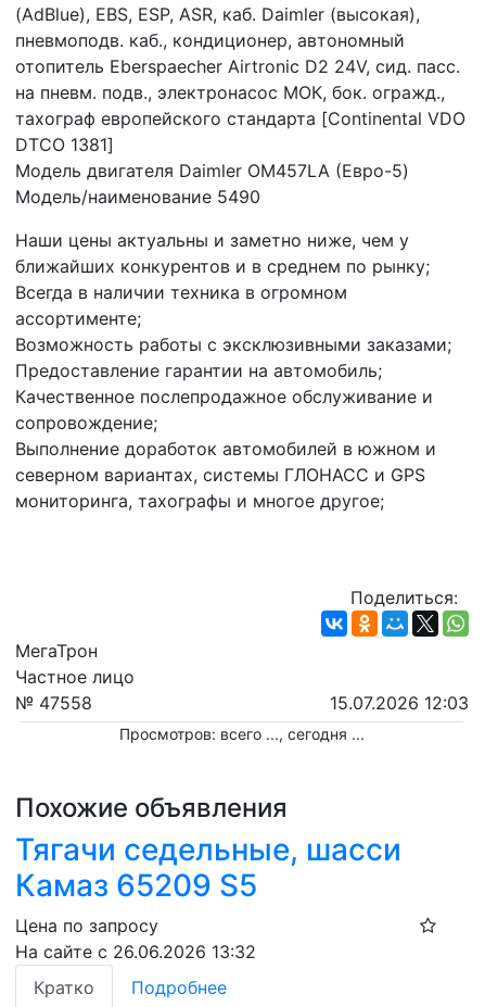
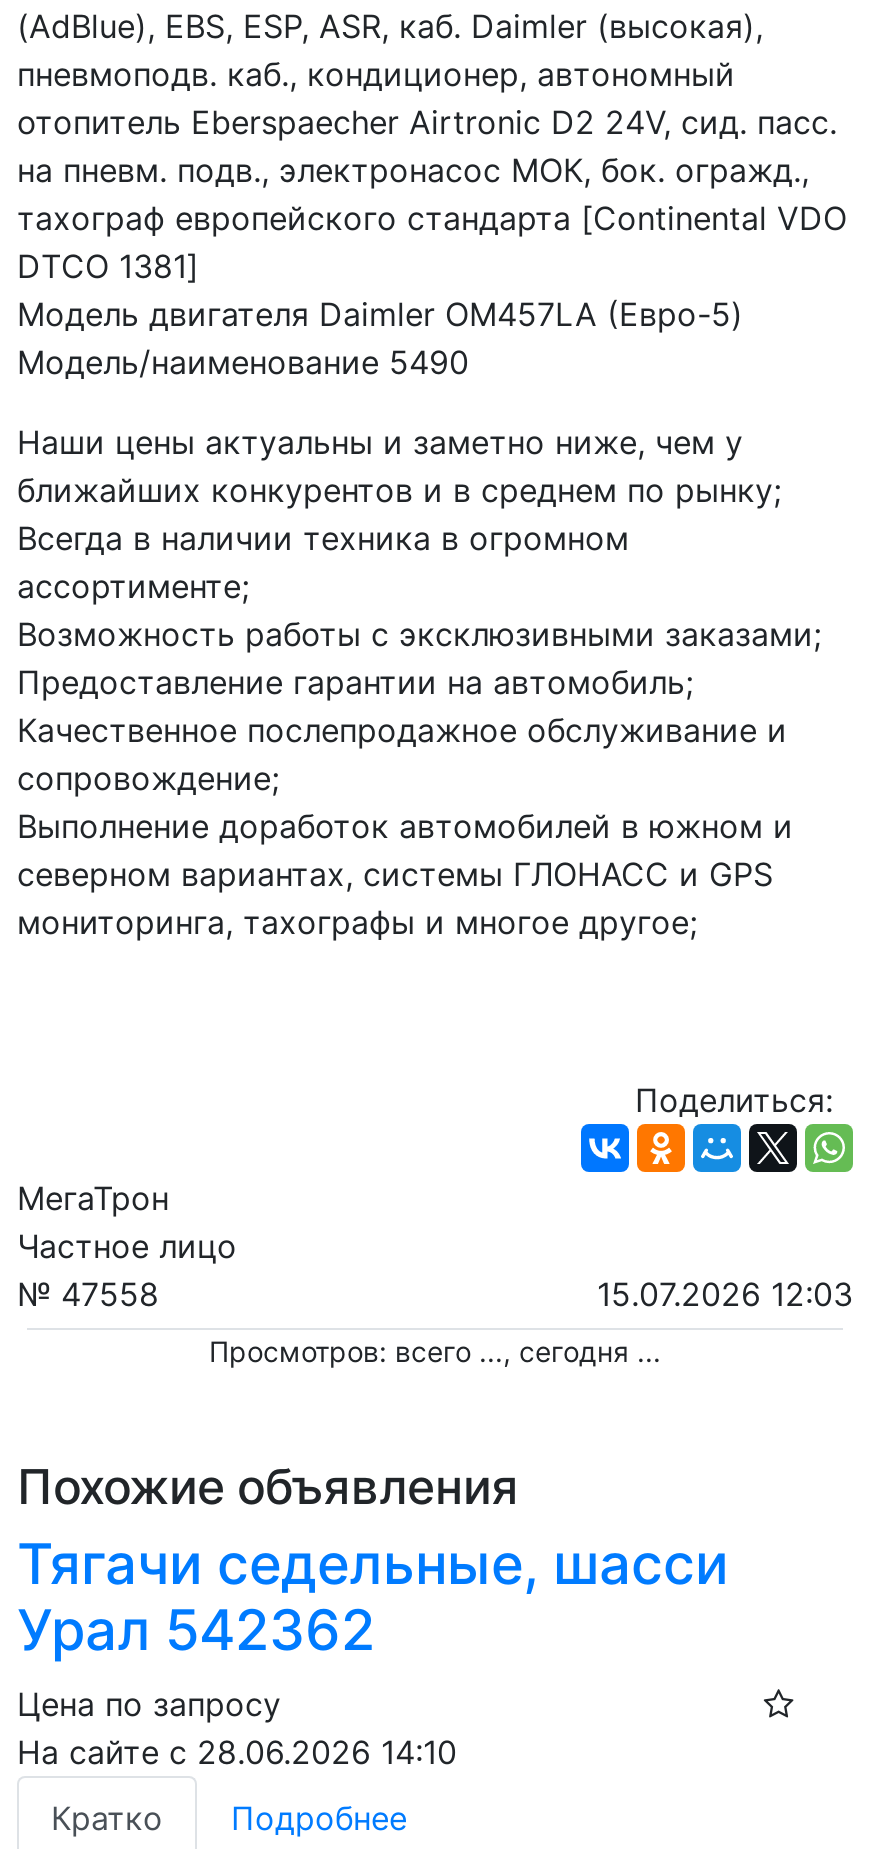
- Камаз 65209 S5
+ Урал 542362

- На сайте с 26.06.2026 13:32
+ На сайте с 28.06.2026 14:10
